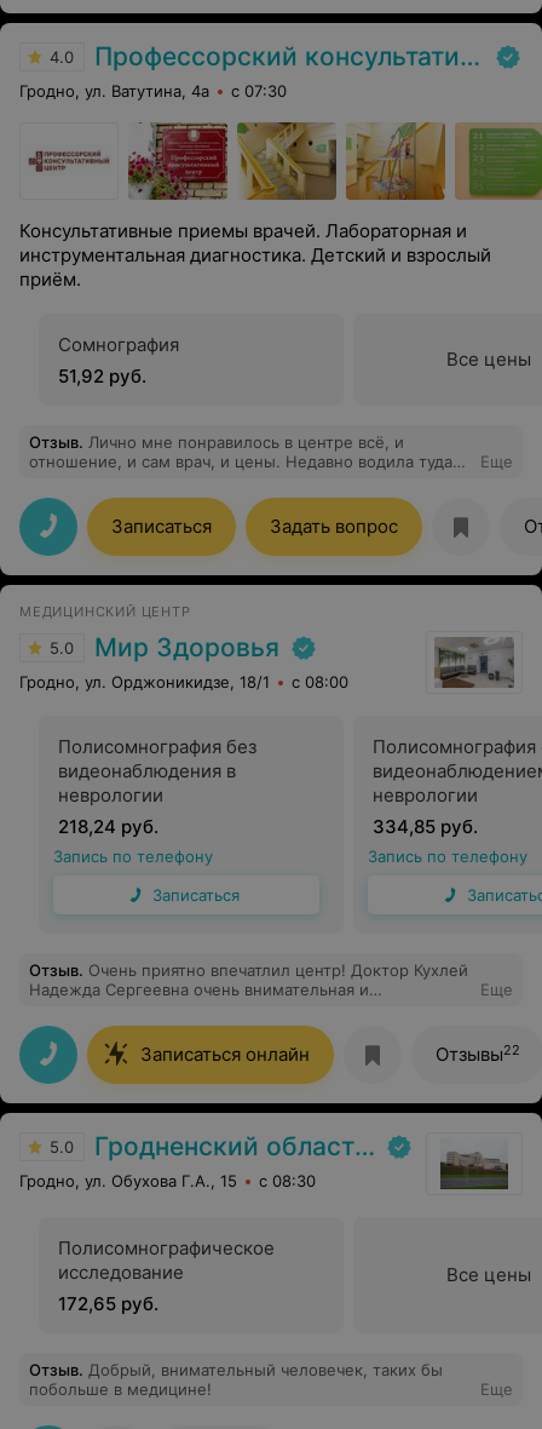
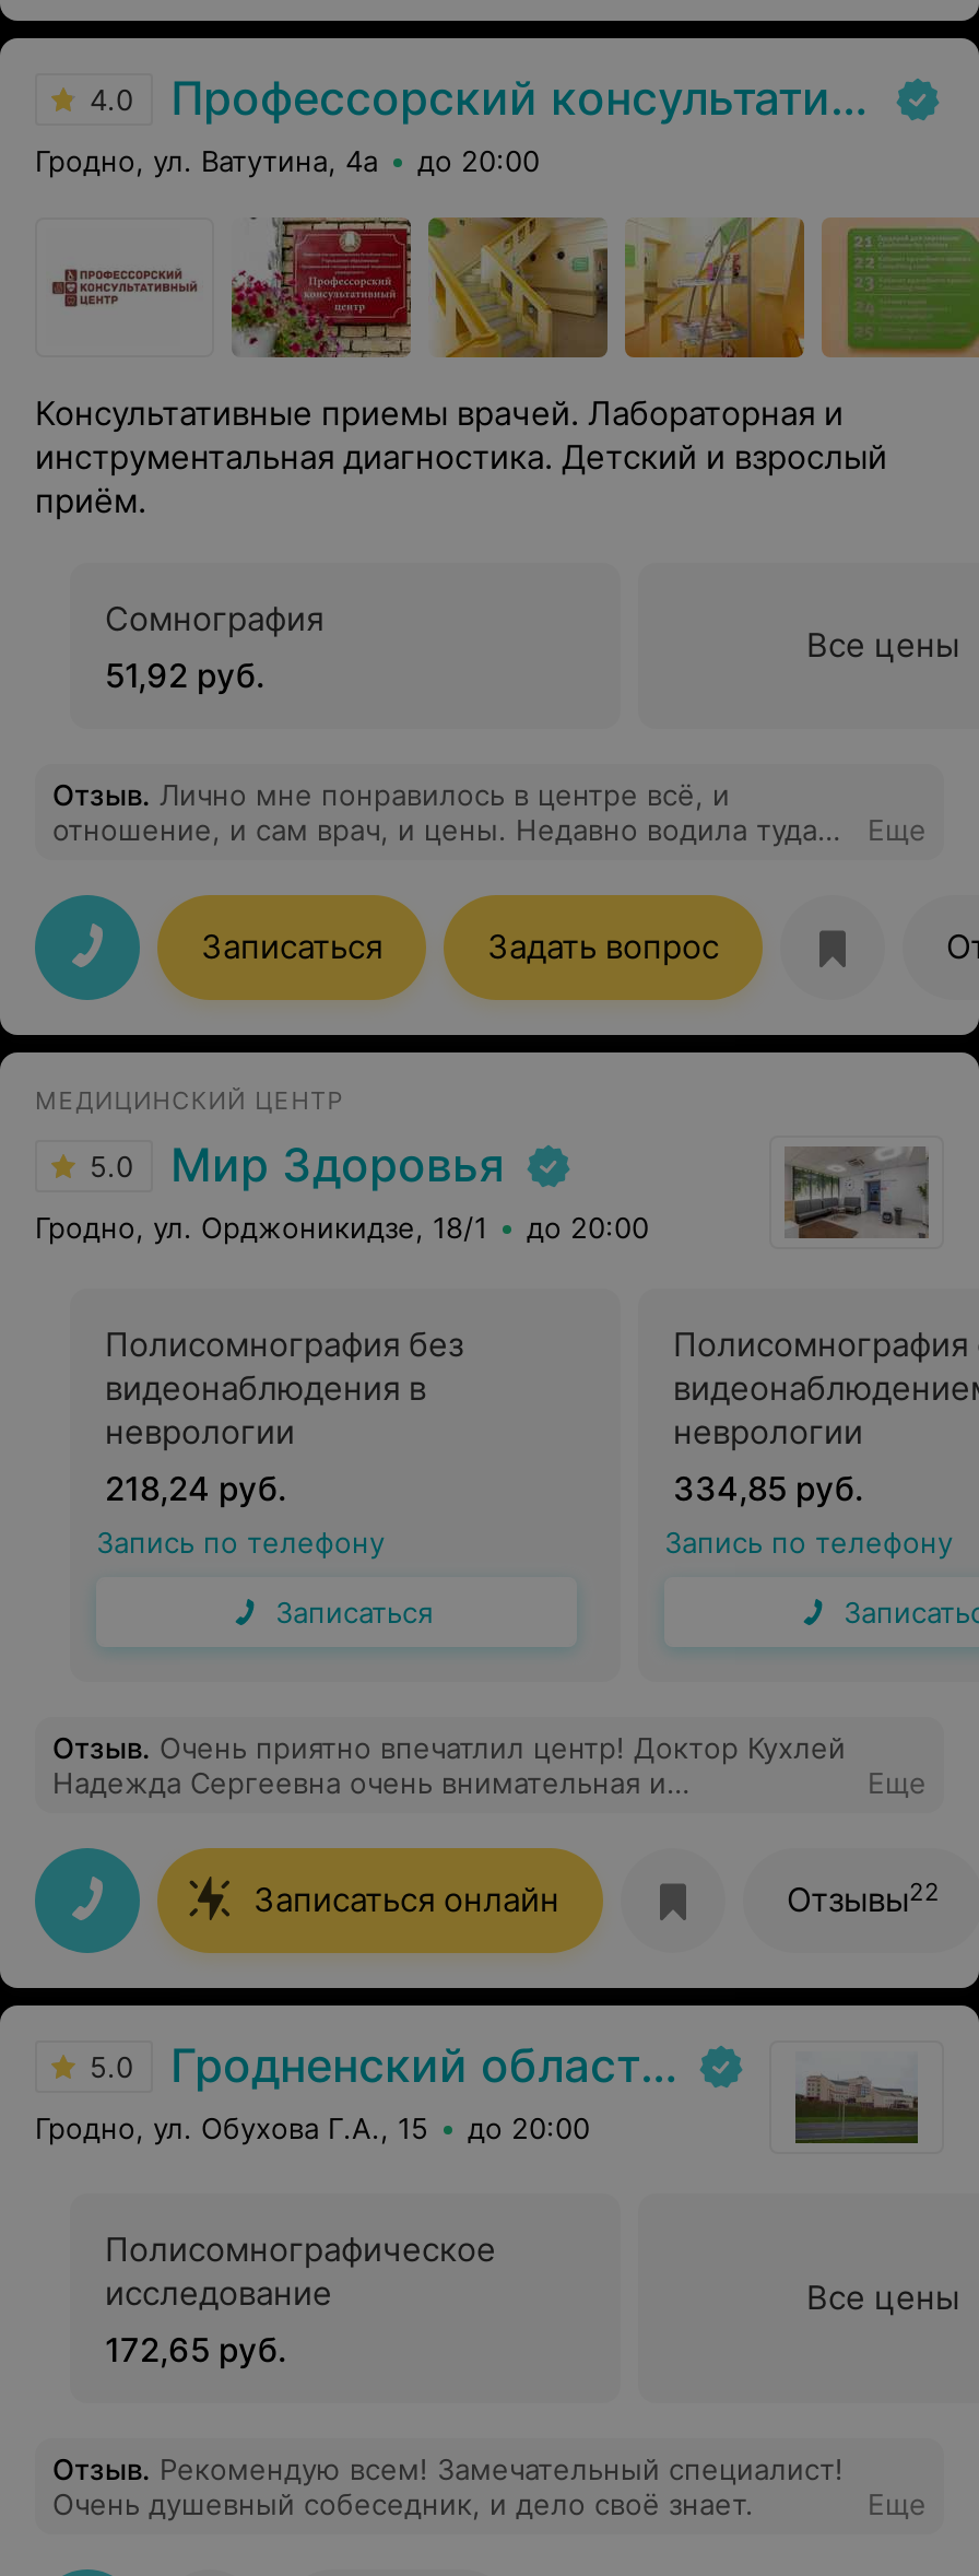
- Гродно, ул. Ватутина, 4а с 07:30
+ Гродно, ул. Ватутина, 4а до 20:00

- Гродно, ул. Орджоникидзе, 18/1 с 08:00
+ Гродно, ул. Орджоникидзе, 18/1 до 20:00

- Гродно, ул. Обухова Г.А., 15 с 08:30
+ Гродно, ул. Обухова Г.А., 15 до 20:00

- Отзыв. Добрый, внимательный человечек, таких бы
- побольше в медицине!
+ Отзыв. Рекомендую всем! Замечательный специалист!
+ Очень душевный собеседник, и дело своё знает.
